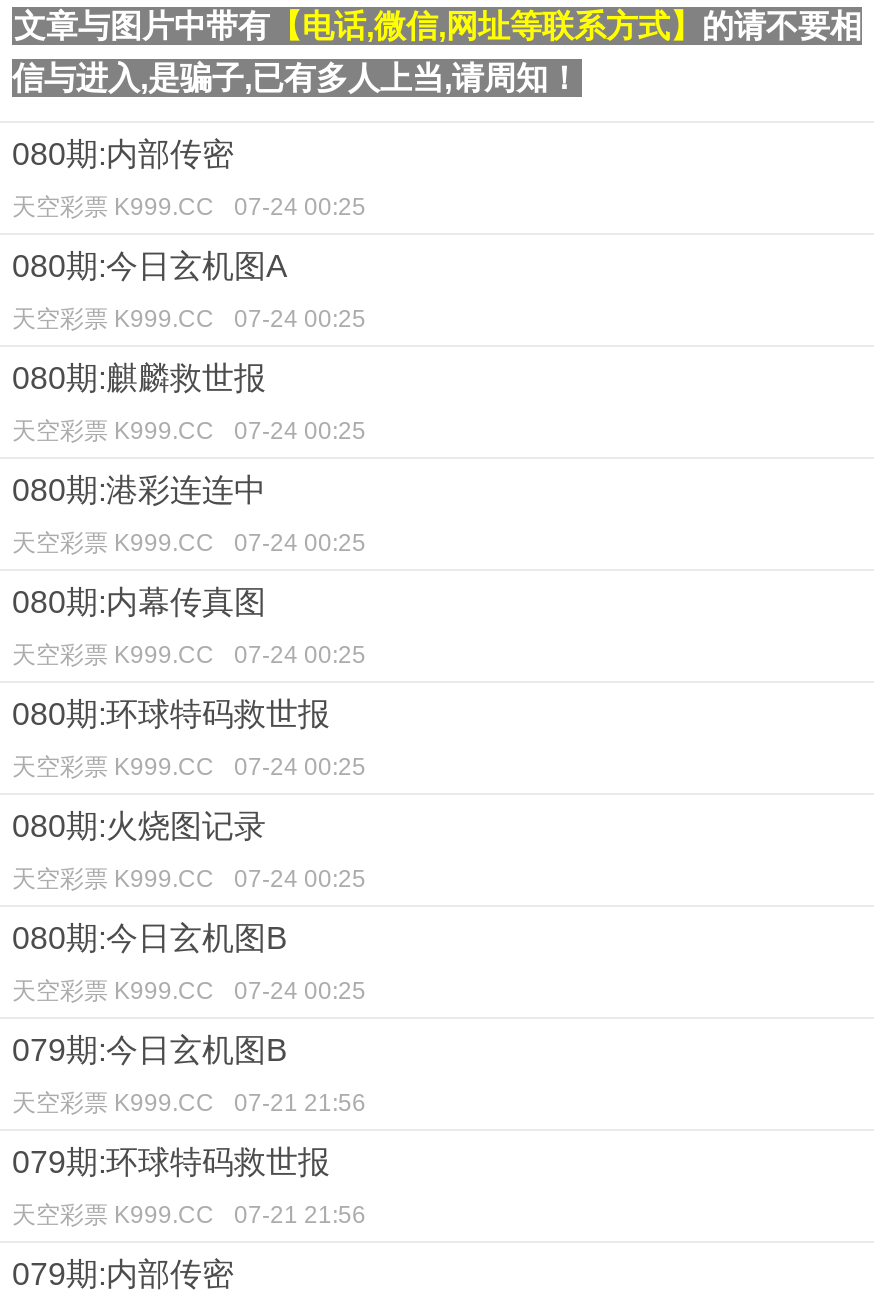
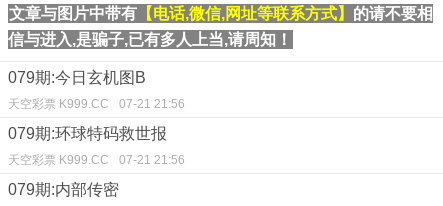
- 080期:内部传密
- 天空彩票 K999.CC
- 07-24 00:25
- 080期:今日玄机图A
- 天空彩票 K999.CC
- 07-24 00:25
- 080期:麒麟救世报
- 天空彩票 K999.CC
- 07-24 00:25
- 080期:港彩连连中
- 天空彩票 K999.CC
- 07-24 00:25
- 080期:内幕传真图
- 天空彩票 K999.CC
- 07-24 00:25
- 080期:环球特码救世报
- 天空彩票 K999.CC
- 07-24 00:25
- 080期:火烧图记录
- 天空彩票 K999.CC
- 07-24 00:25
- 080期:今日玄机图B
- 天空彩票 K999.CC
- 07-24 00:25
